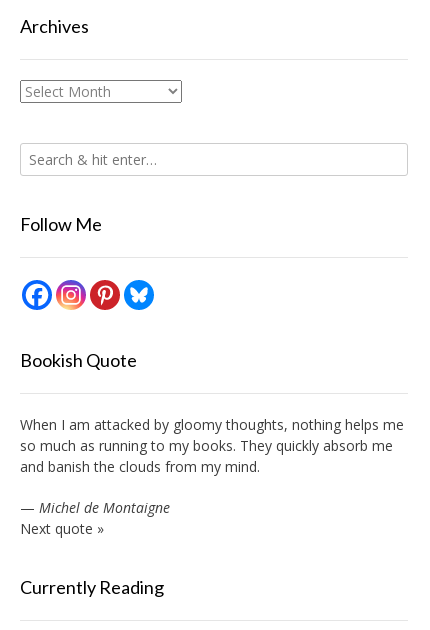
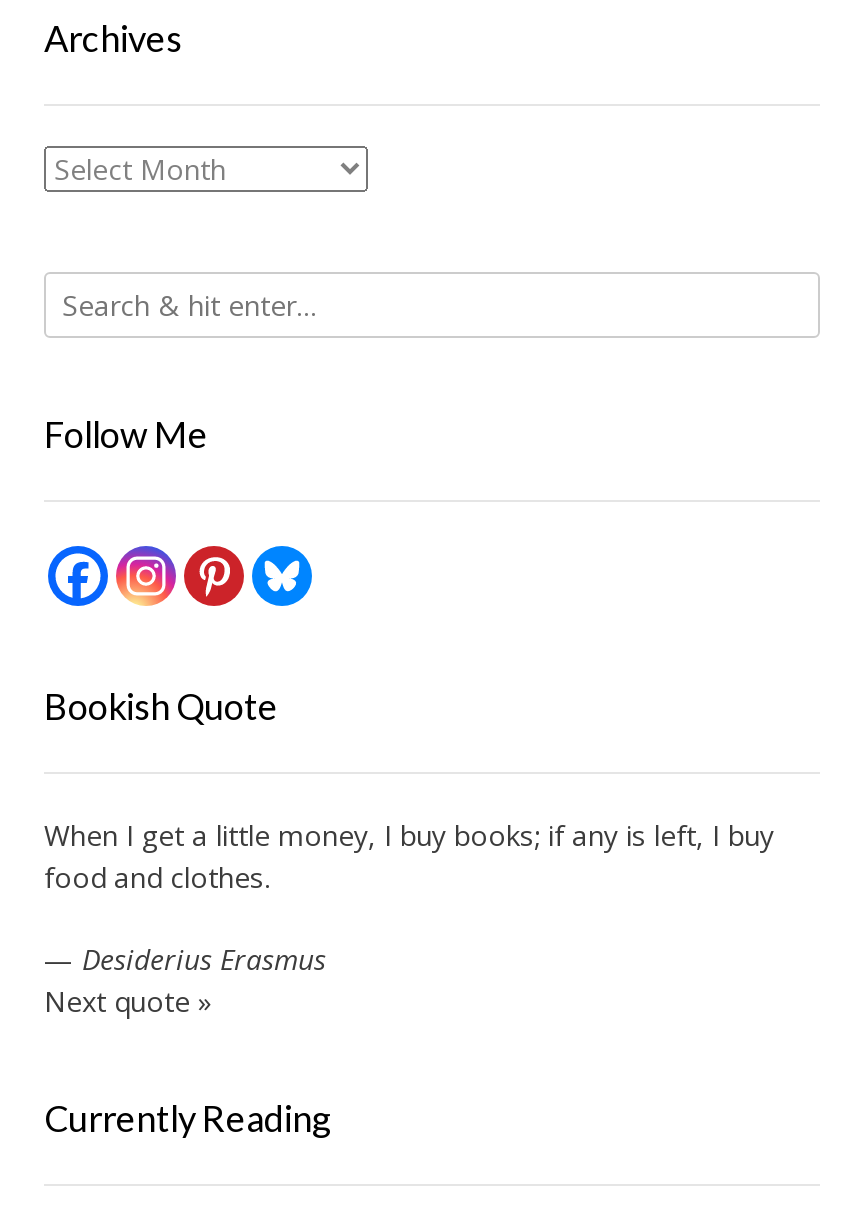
- When I am attacked by gloomy thoughts, nothing helps me
- so much as running to my books. They quickly absorb me
- and banish the clouds from my mind.
+ When I get a little money, I buy books; if any is left, I buy
+ food and clothes.

- — Michel de Montaigne
+ — Desiderius Erasmus
